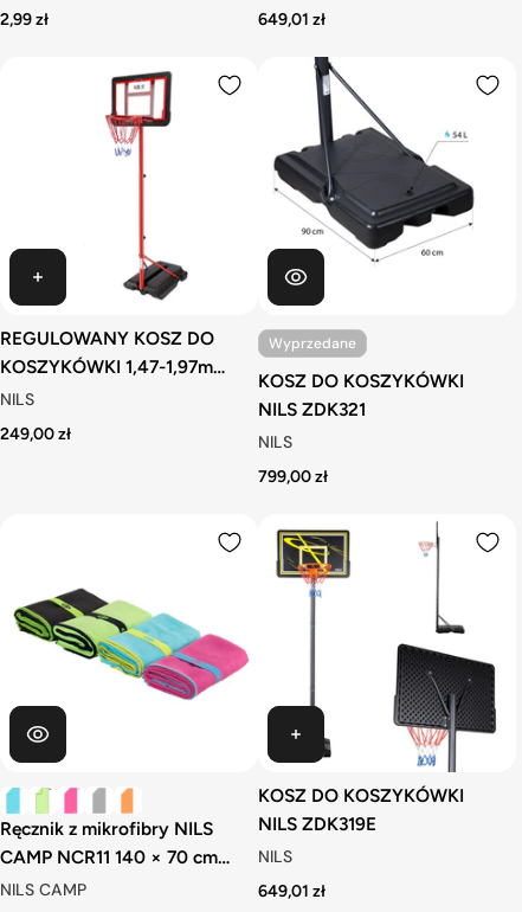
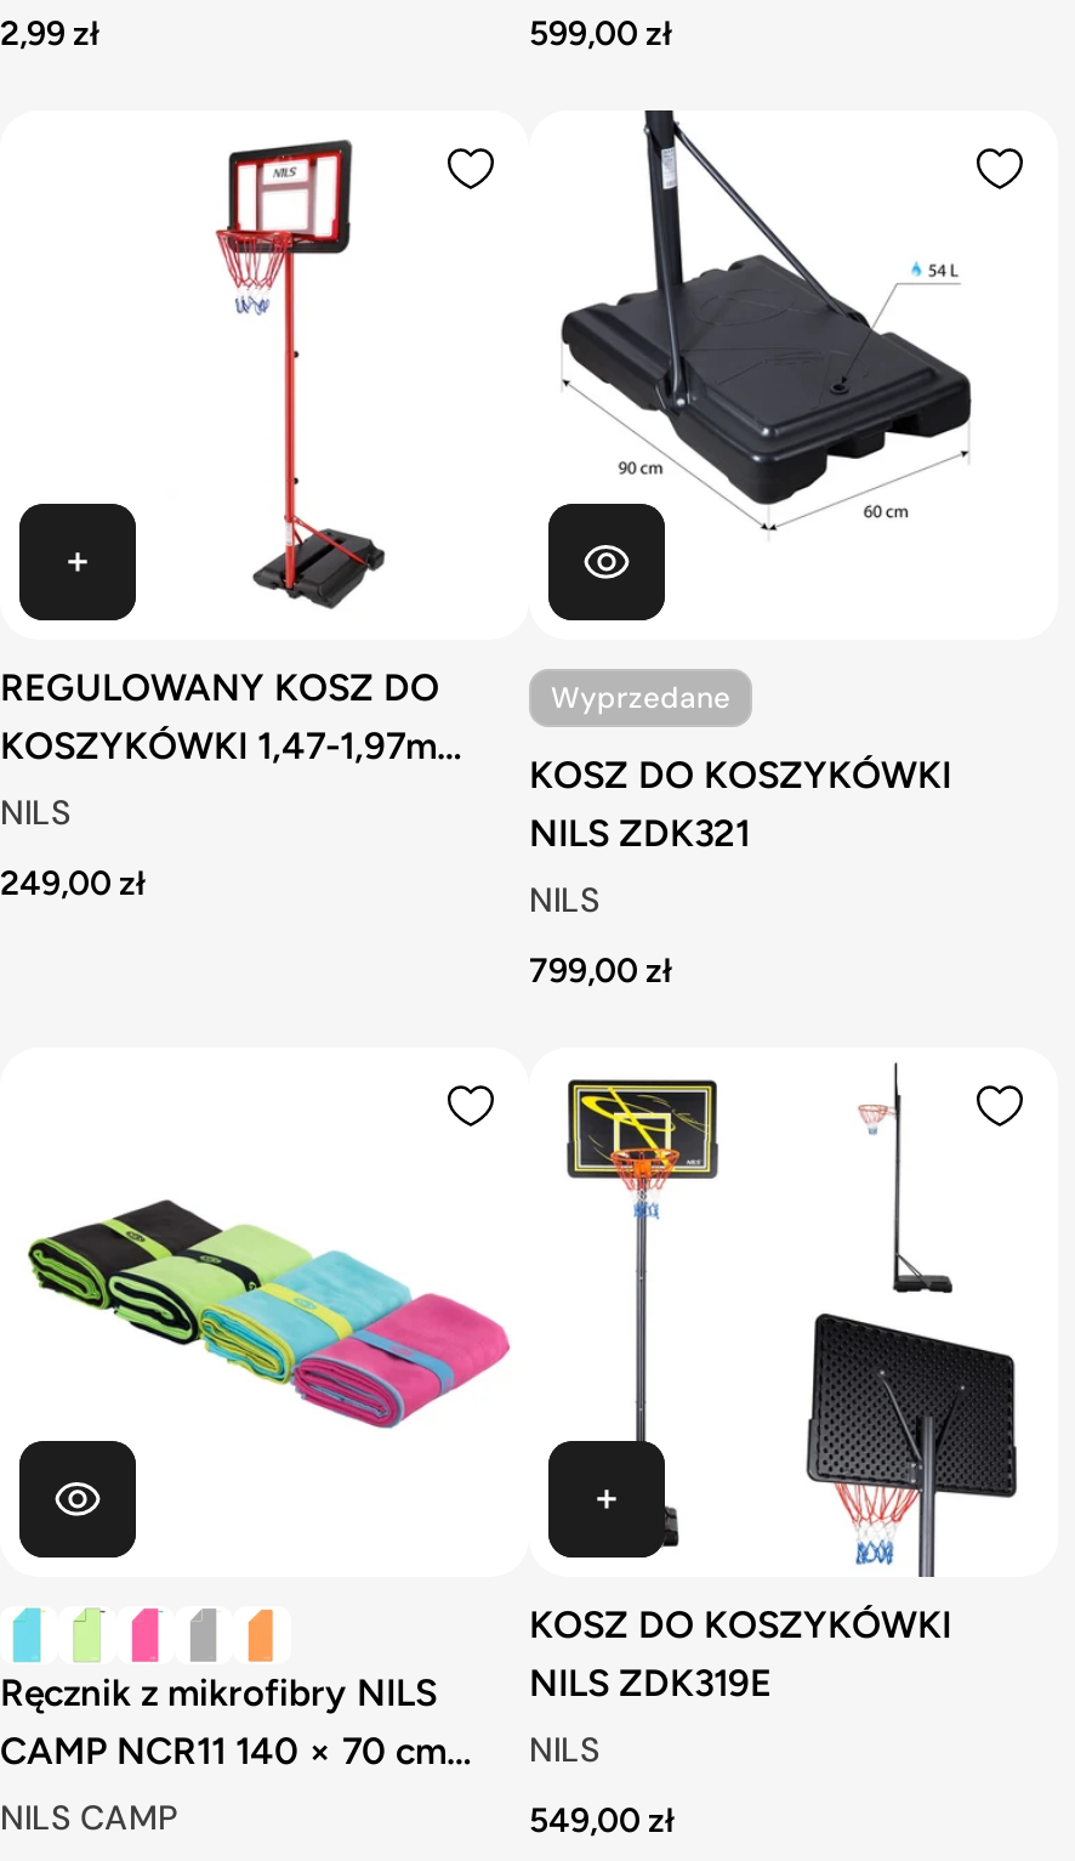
- 649,01 zł
+ 599,00 zł

- 649,01 zł
+ 549,00 zł
